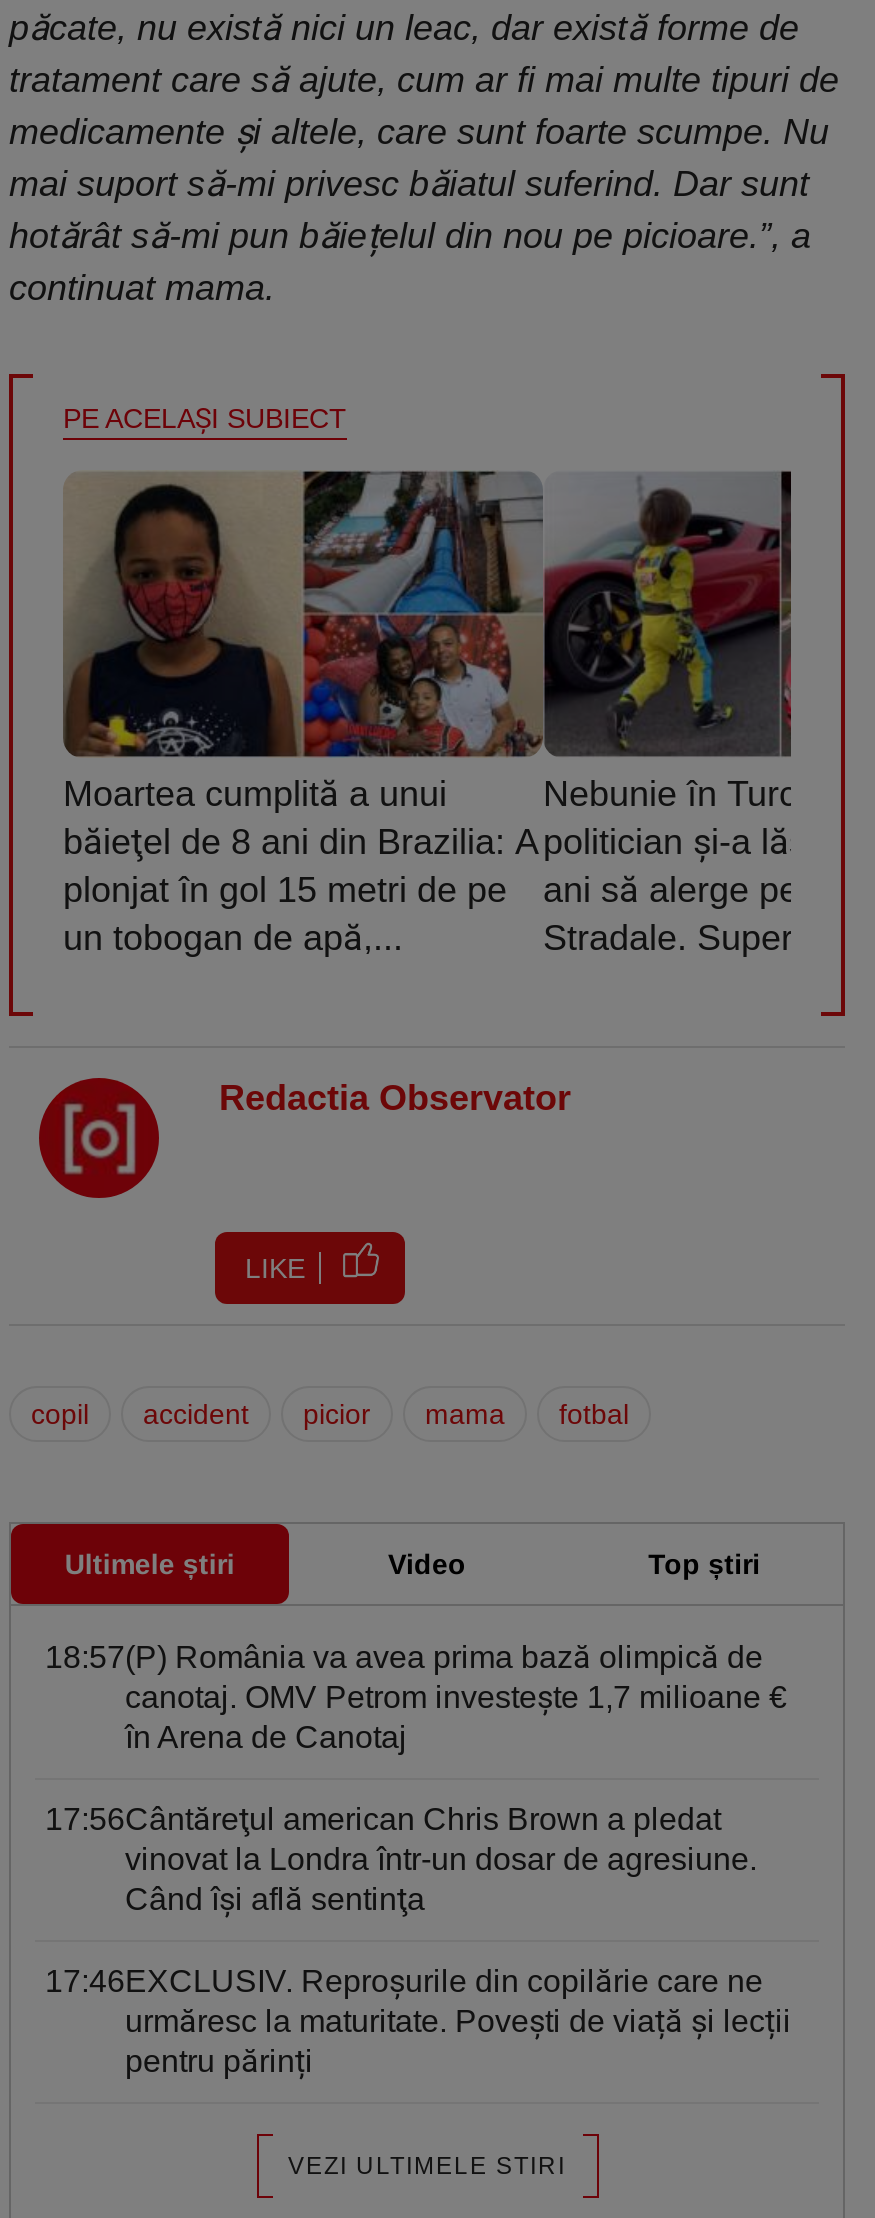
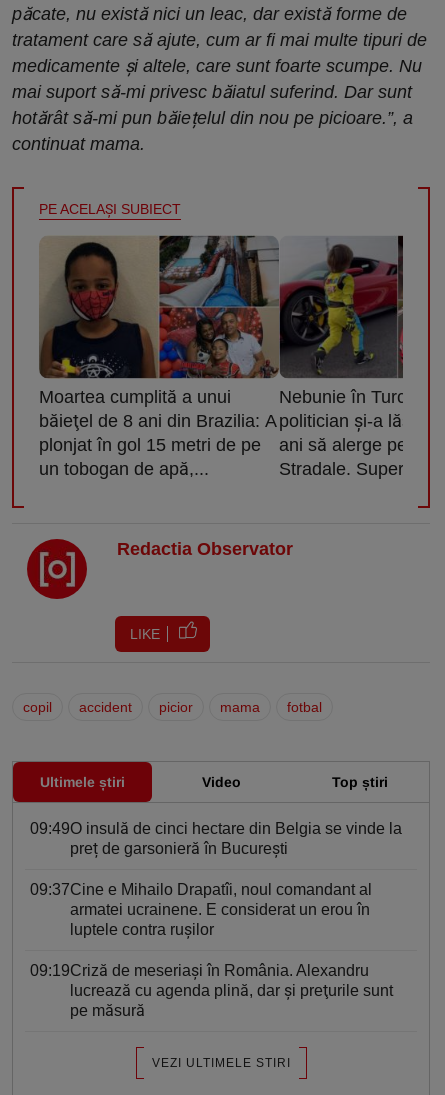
- 18:57(P) România va avea prima bază olimpică de
- canotaj. OMV Petrom investește 1,7 milioane €
- în Arena de Canotaj
+ 09:49O insulă de cinci hectare din Belgia se vinde la
+ preț de garsonieră în Bucureşti

- 17:56Cântăreţul american Chris Brown a pledat
- vinovat la Londra într-un dosar de agresiune.
- Când îşi află sentinţa
+ 09:37Cine e Mihailo Drapatîi, noul comandant al
+ armatei ucrainene. E considerat un erou în
+ luptele contra ruşilor

- 17:46EXCLUSIV. Reproșurile din copilărie care ne
- urmăresc la maturitate. Povești de viață și lecții
- pentru părinți
+ 09:19Criză de meseriași în România. Alexandru
+ lucrează cu agenda plină, dar şi preţurile sunt
+ pe măsură
